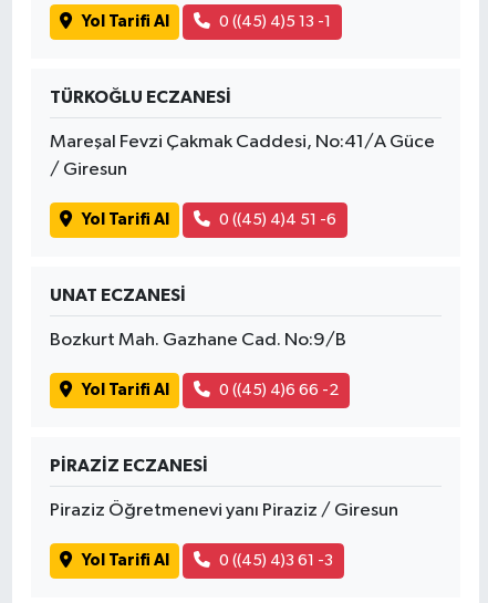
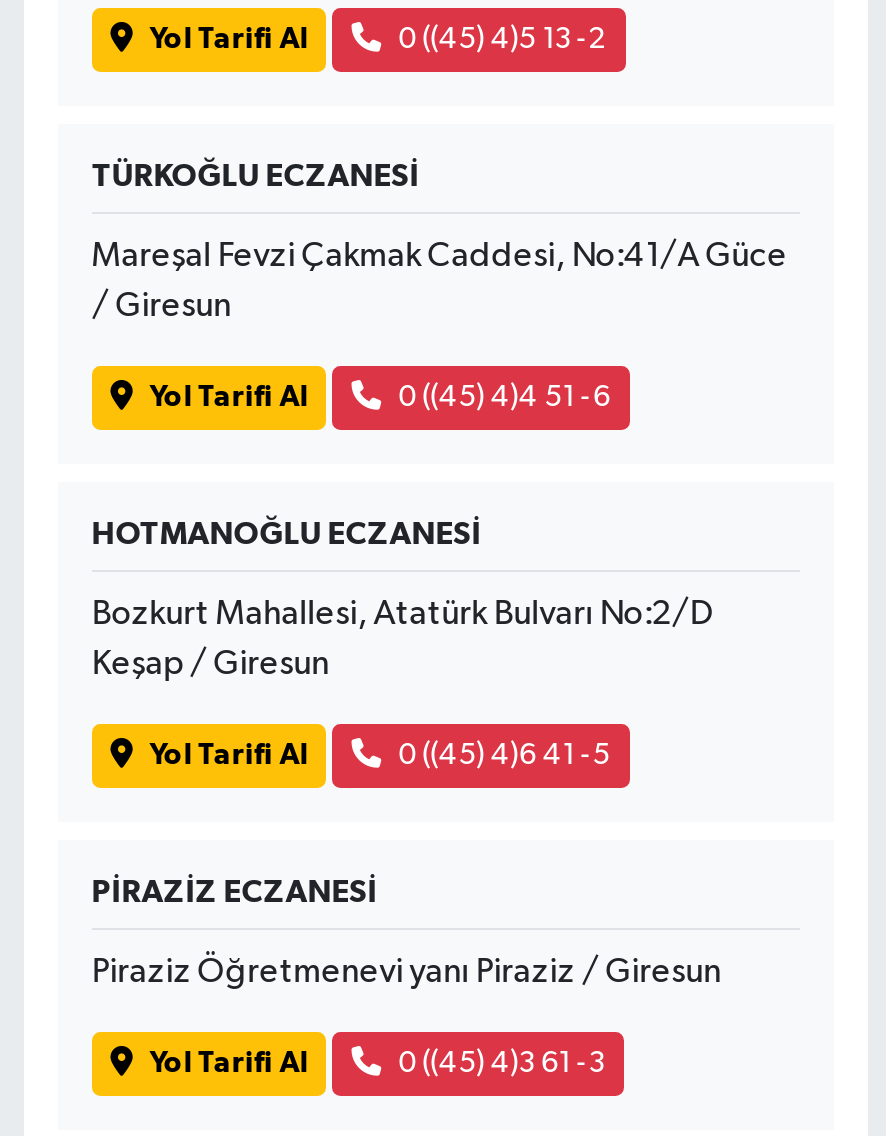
- 0 ((45) 4)5 13 -1
+ 0 ((45) 4)5 13 -2

- UNAT ECZANESİ
- Bozkurt Mah. Gazhane Cad. No:9/B
+ HOTMANOĞLU ECZANESİ
+ Bozkurt Mahallesi, Atatürk Bulvarı No:2/D
+ Keşap / Giresun

- 0 ((45) 4)6 66 -2
+ 0 ((45) 4)6 41 -5
